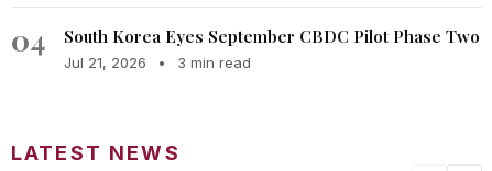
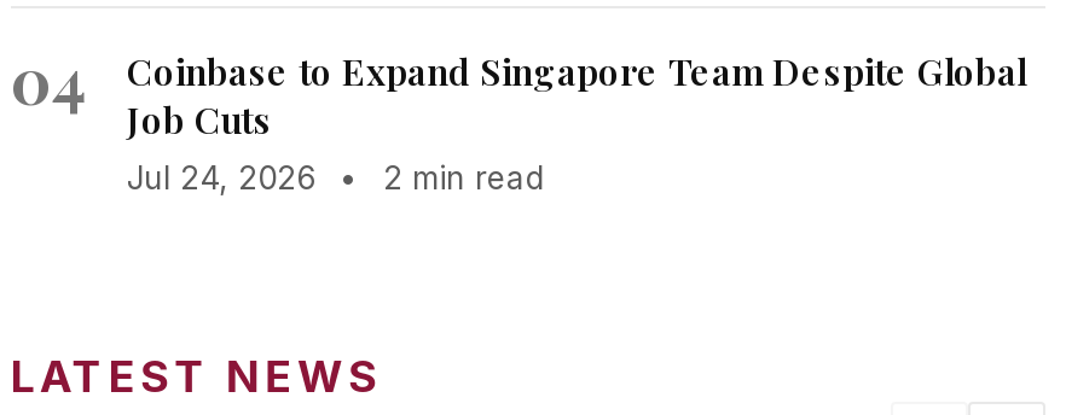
- South Korea Eyes September CBDC Pilot Phase Two
- Jul 21, 2026 • 3 min read
+ Coinbase to Expand Singapore Team Despite Global
+ Job Cuts
+ Jul 24, 2026 • 2 min read
